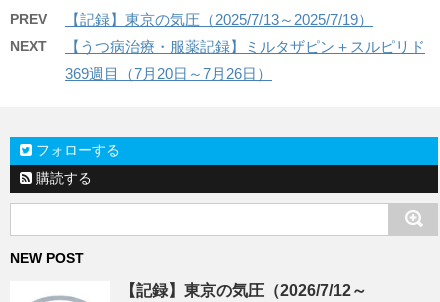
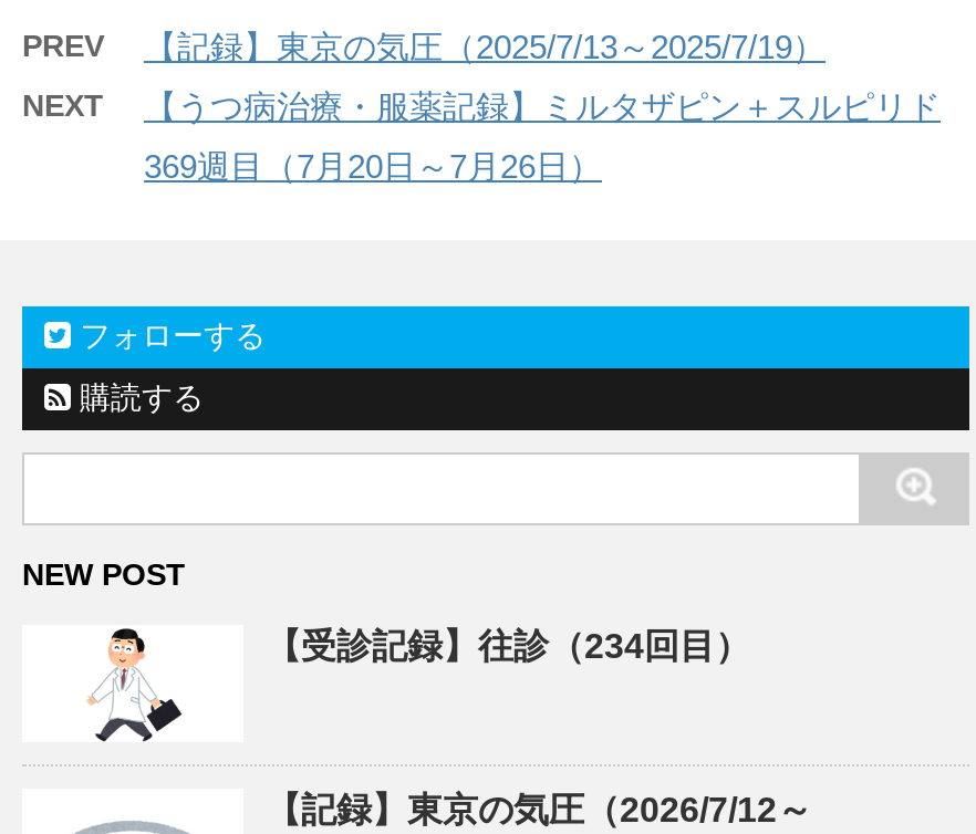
+ [image]
+ 【受診記録】往診（234回目）
